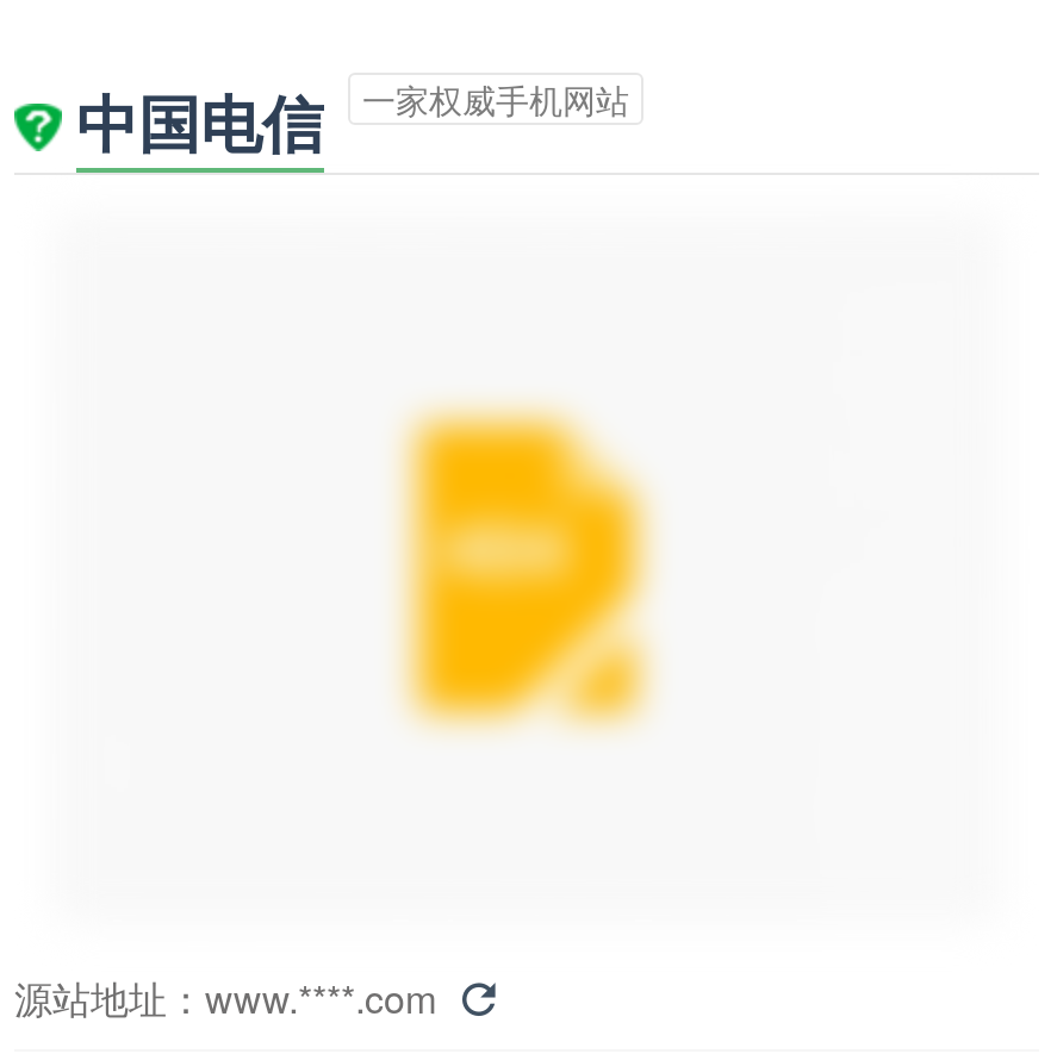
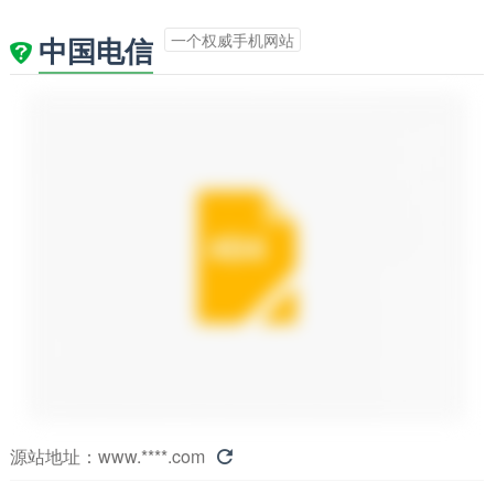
- 一家权威手机网站
+ 一个权威手机网站
